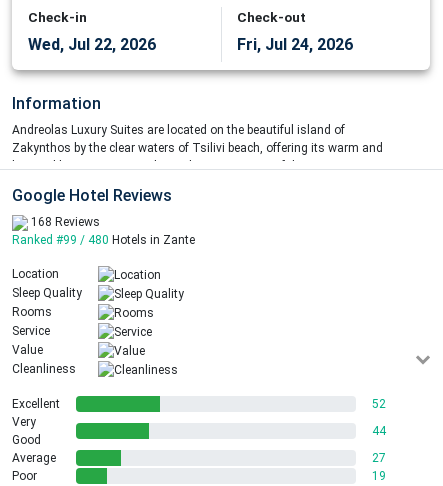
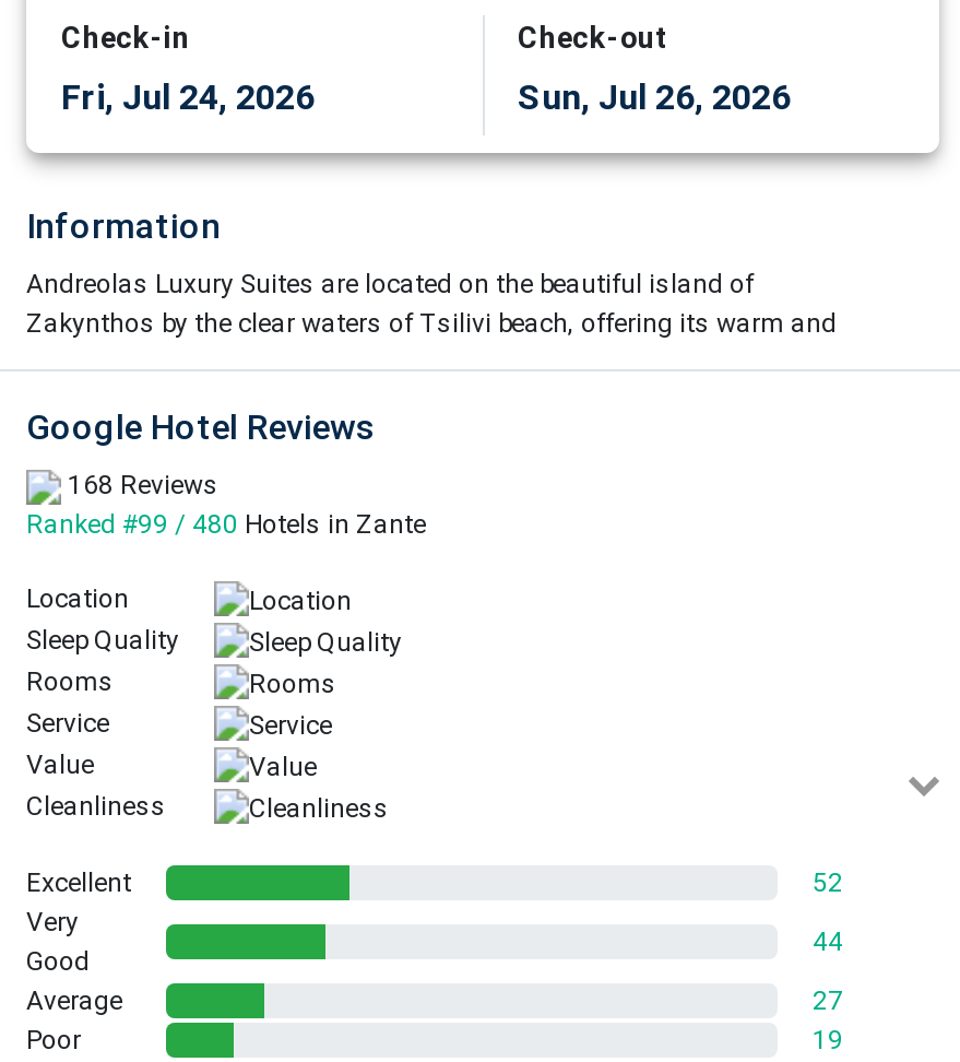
- Wed, Jul 22, 2026
+ Fri, Jul 24, 2026

- Fri, Jul 24, 2026
+ Sun, Jul 26, 2026
